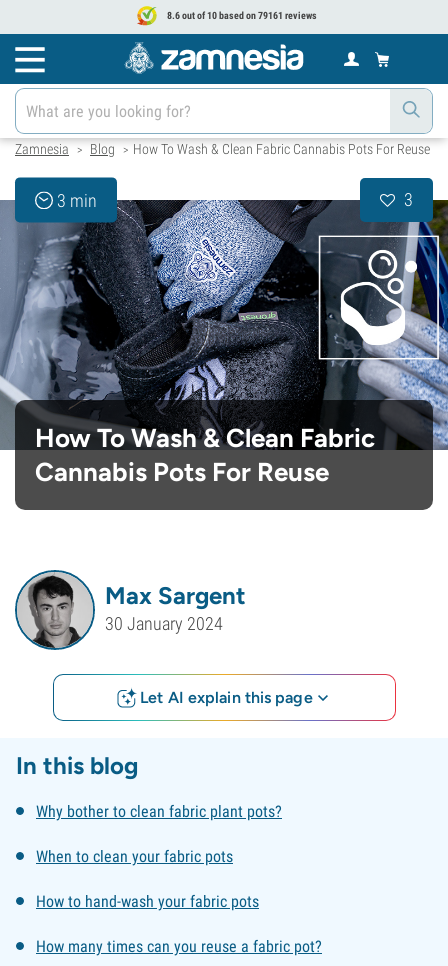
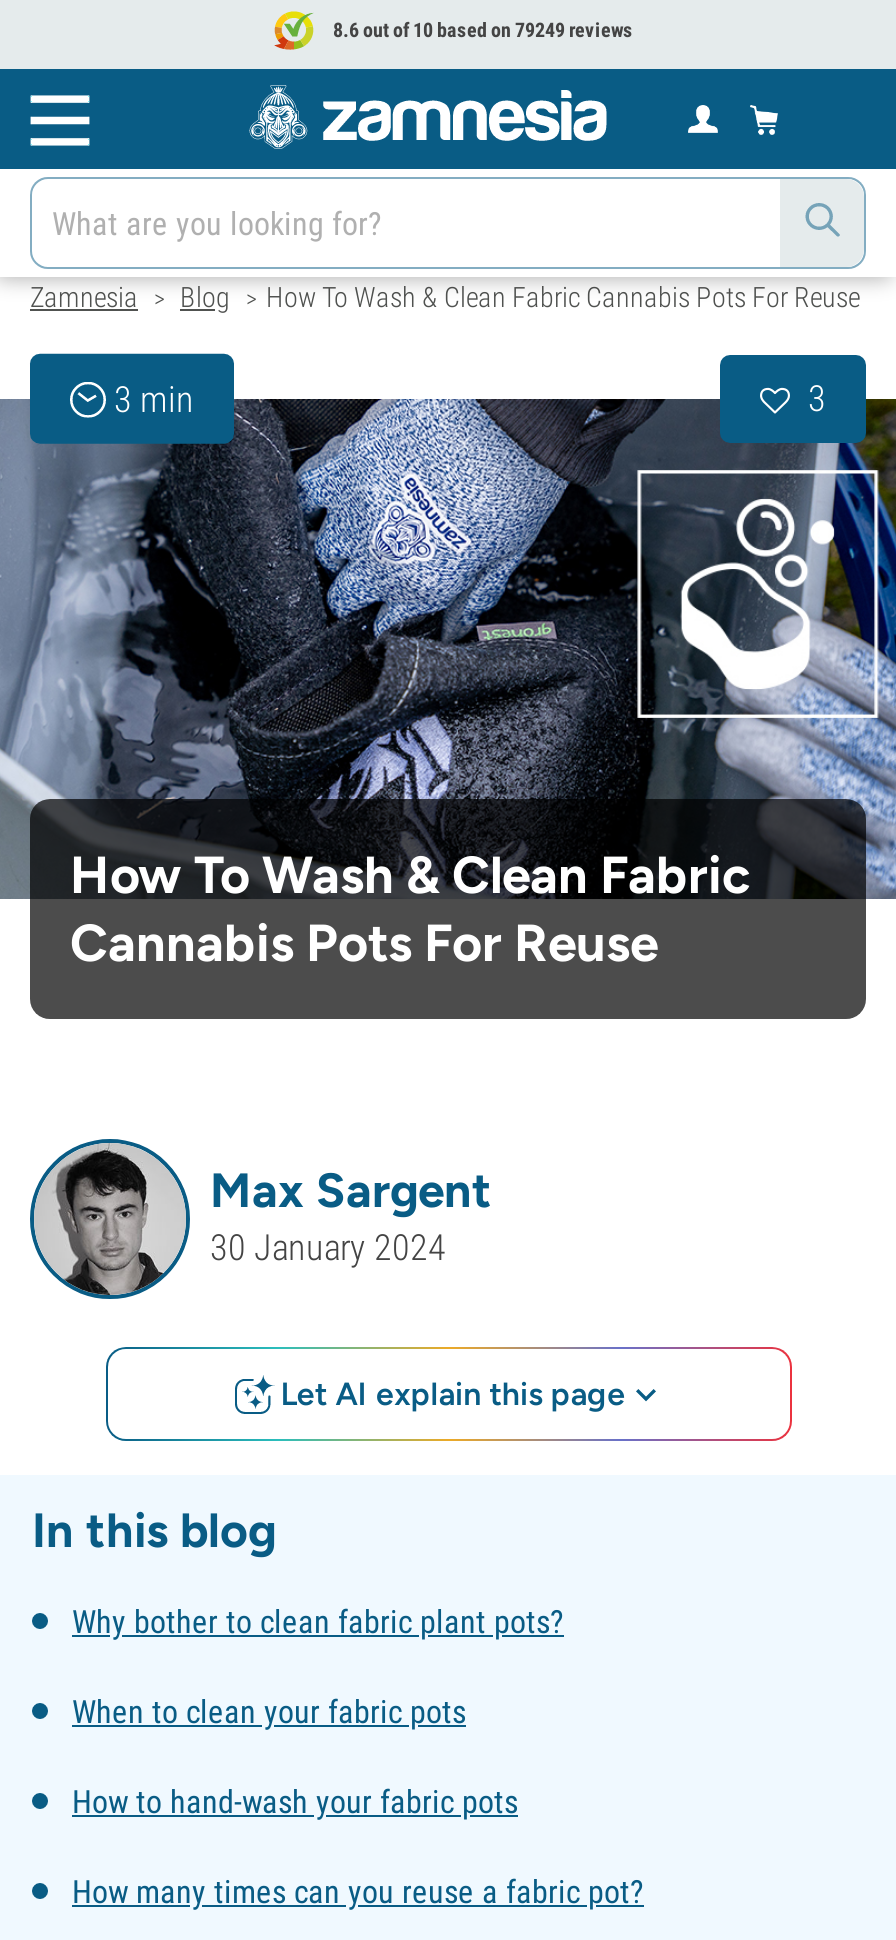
- 8.6 out of 10 based on 79161 reviews
+ 8.6 out of 10 based on 79249 reviews
